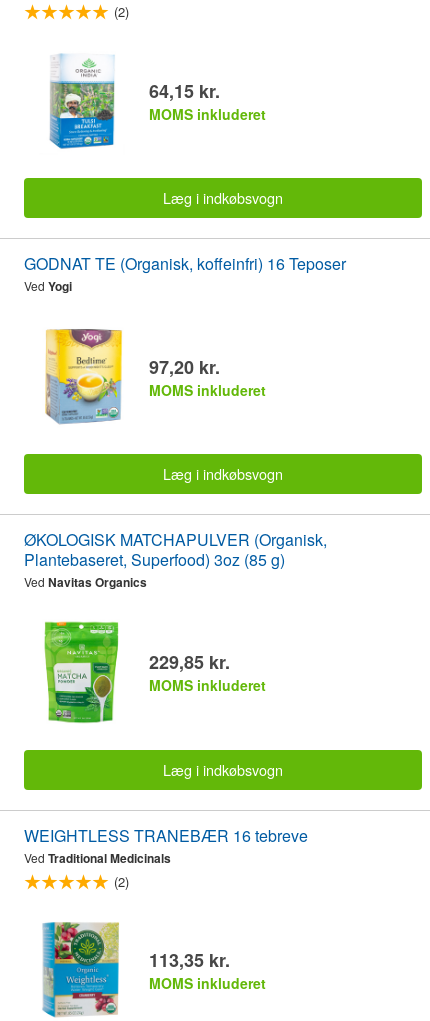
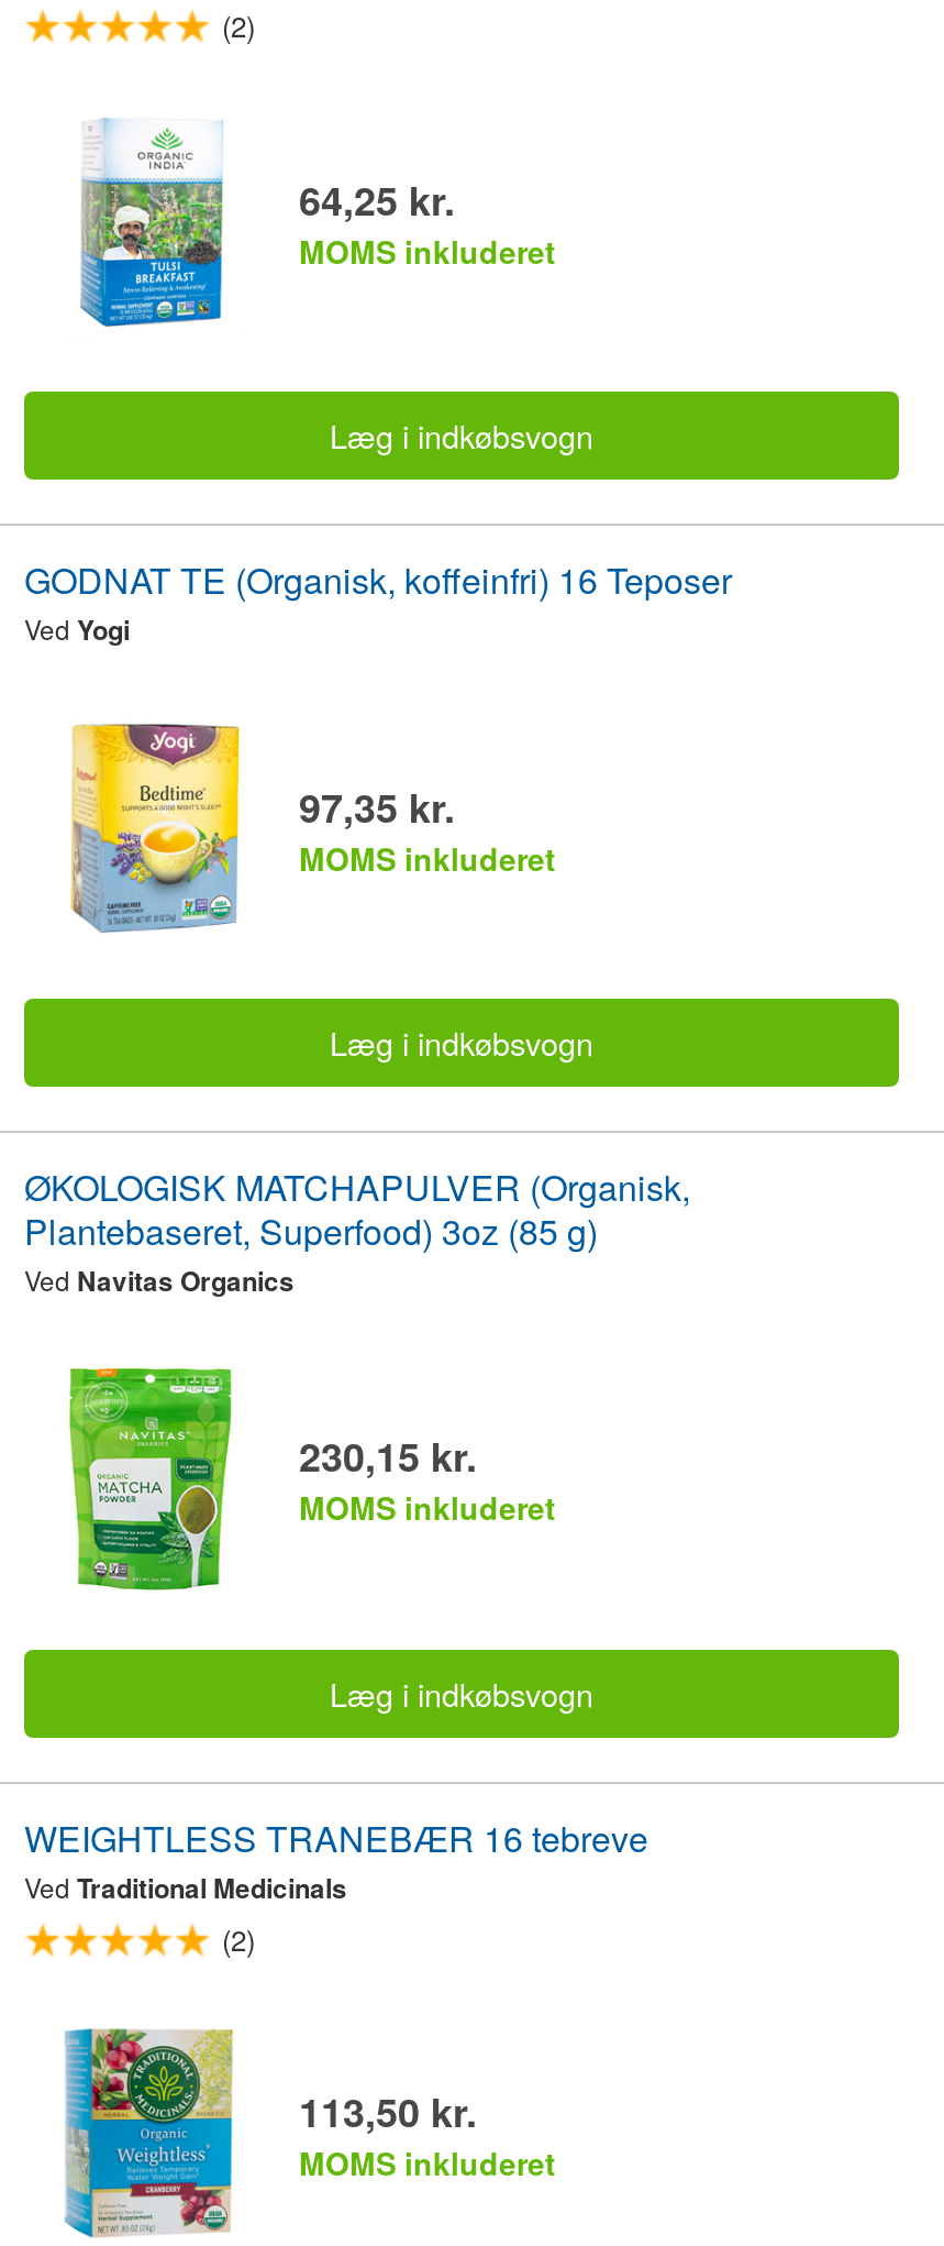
- 64,15 kr.
+ 64,25 kr.

- 97,20 kr.
+ 97,35 kr.

- 229,85 kr.
+ 230,15 kr.

- 113,35 kr.
+ 113,50 kr.
